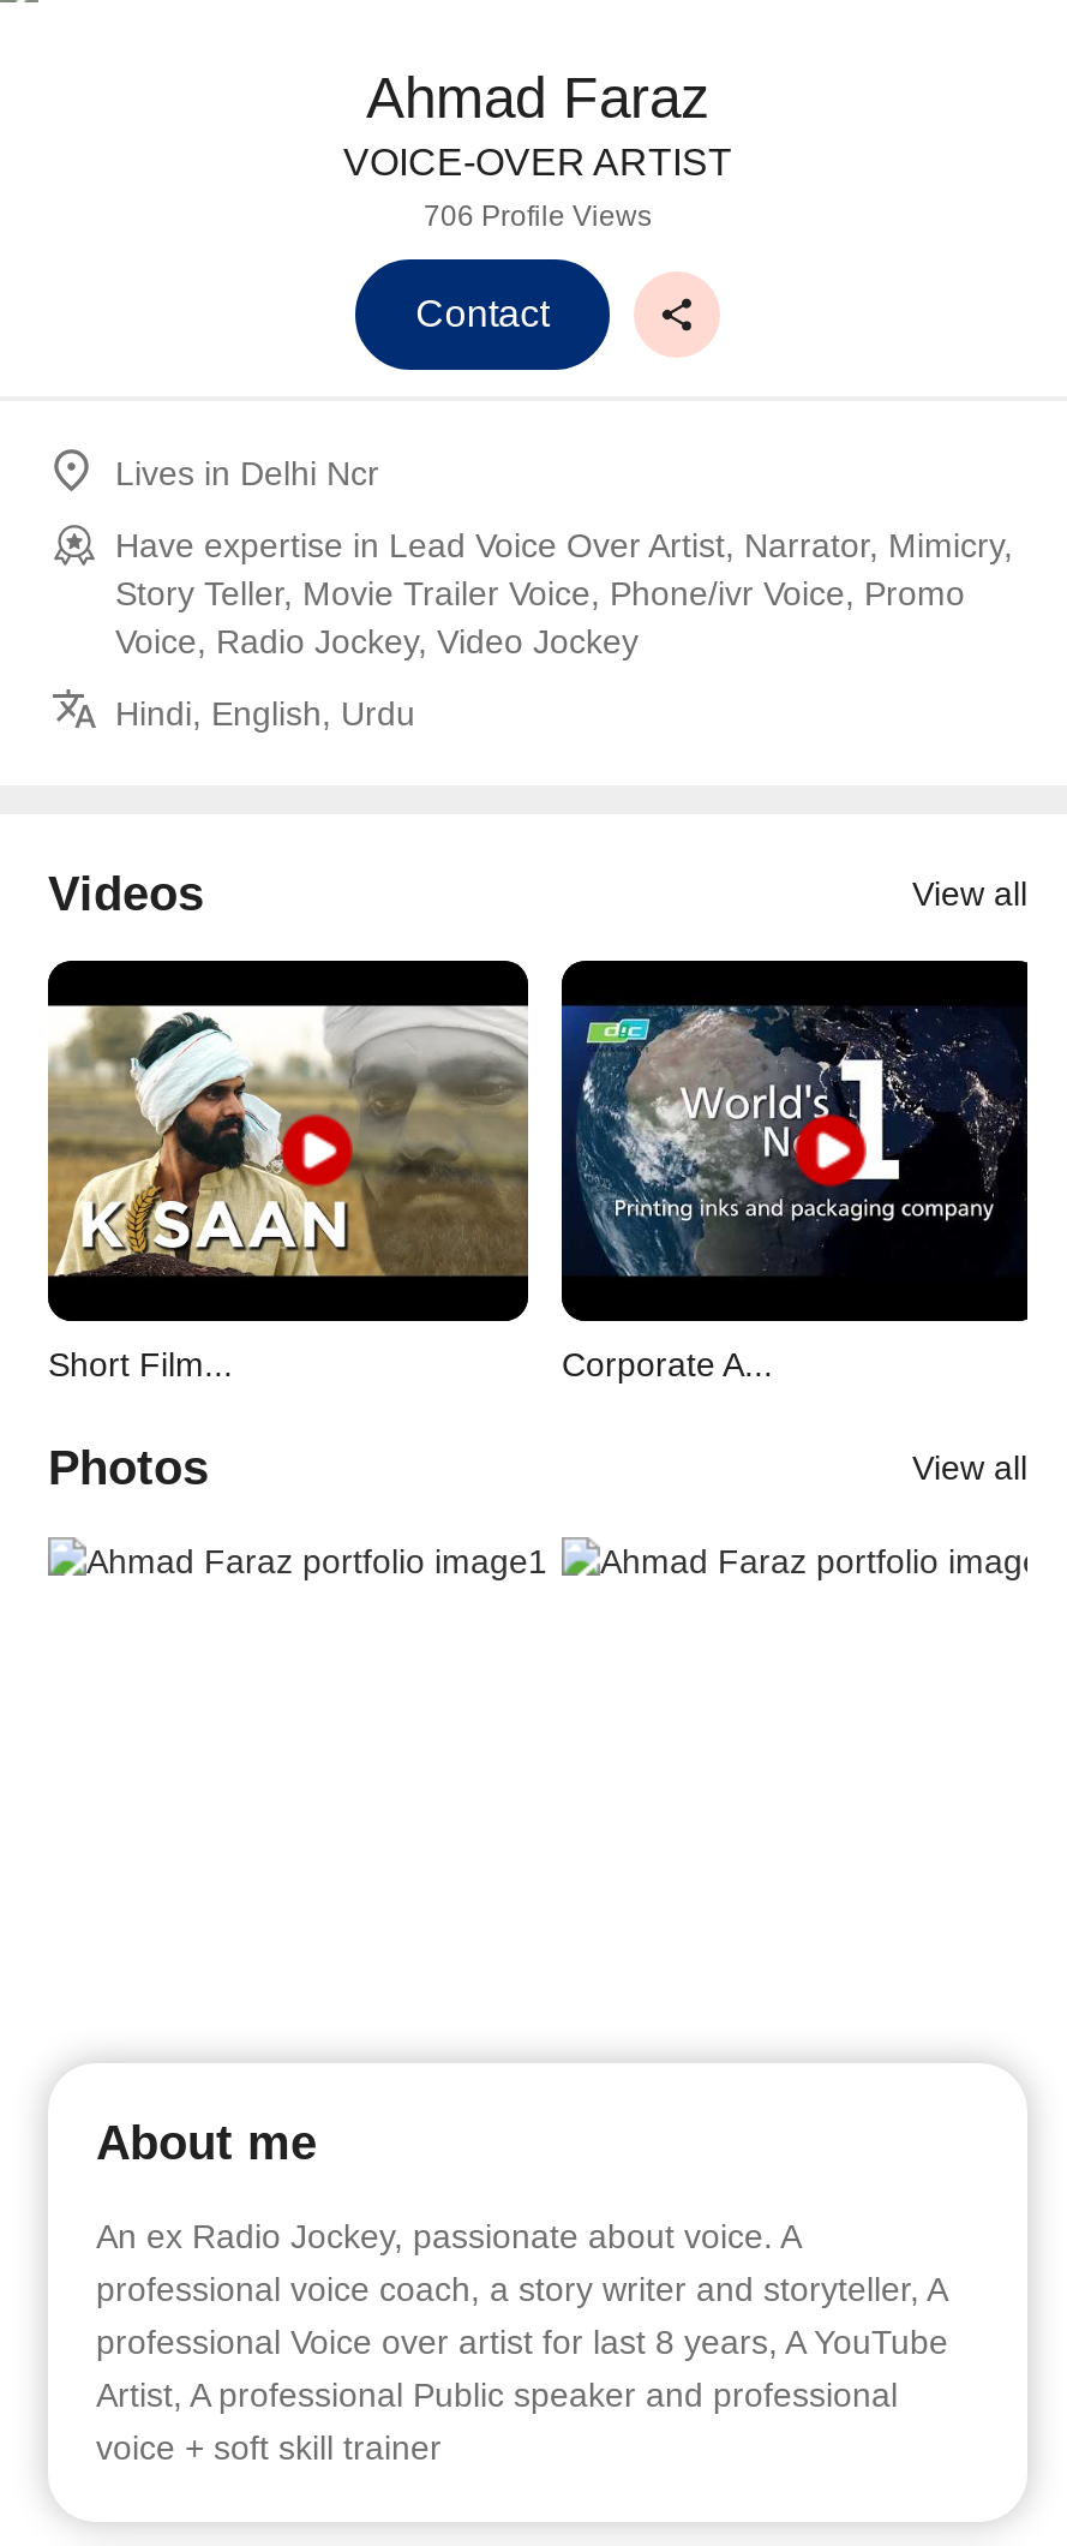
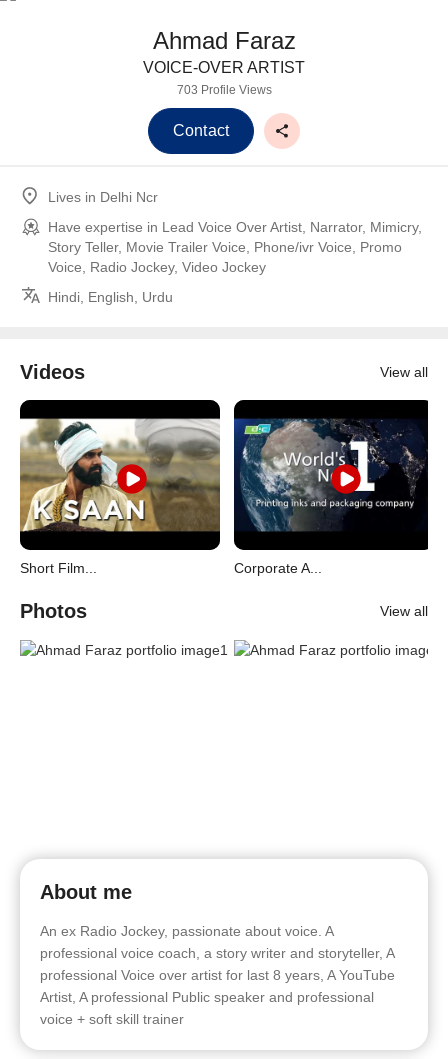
- 706 Profile Views
+ 703 Profile Views
